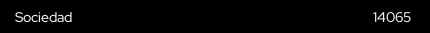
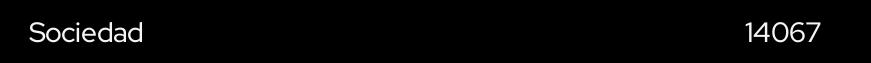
- 14065
+ 14067
